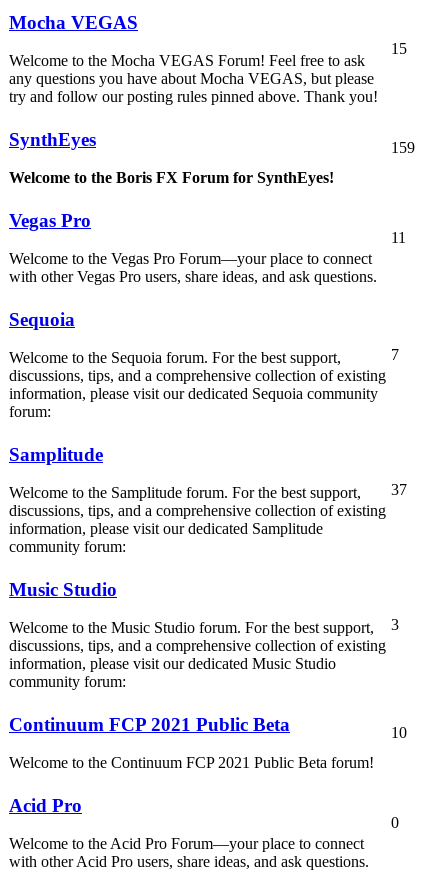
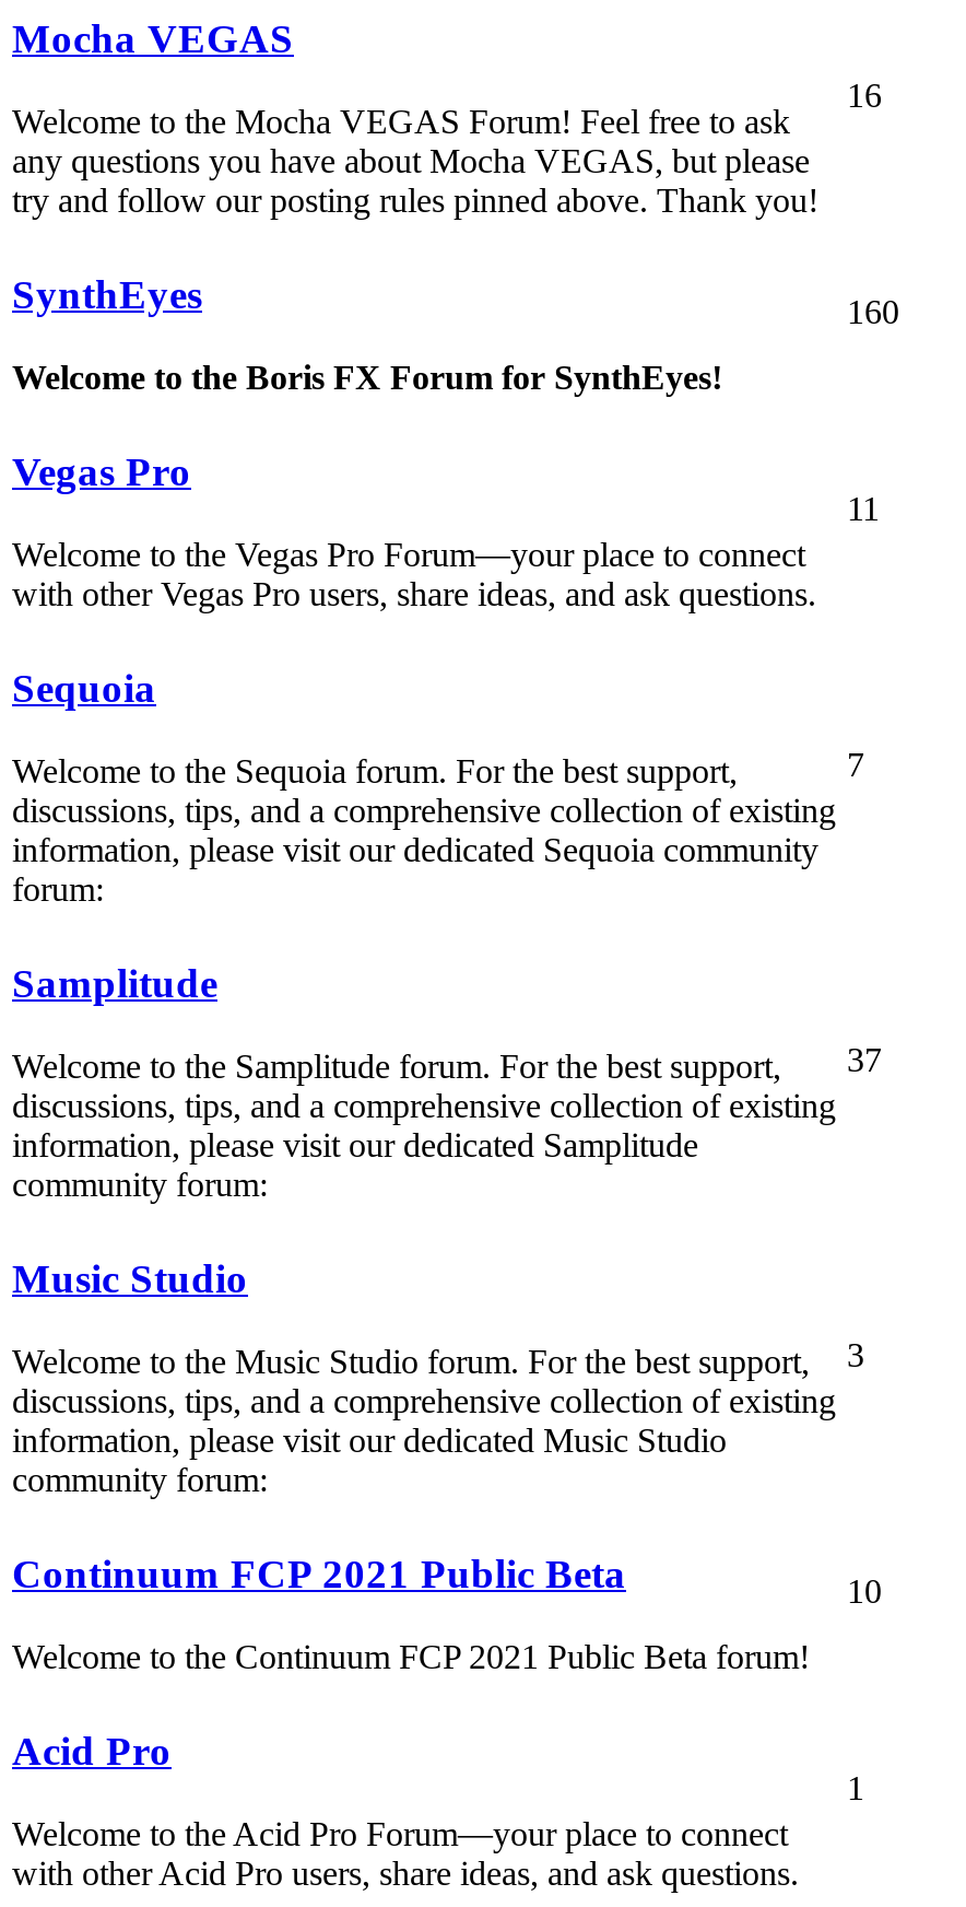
- 15
+ 16

- 159
+ 160

- 0
+ 1
